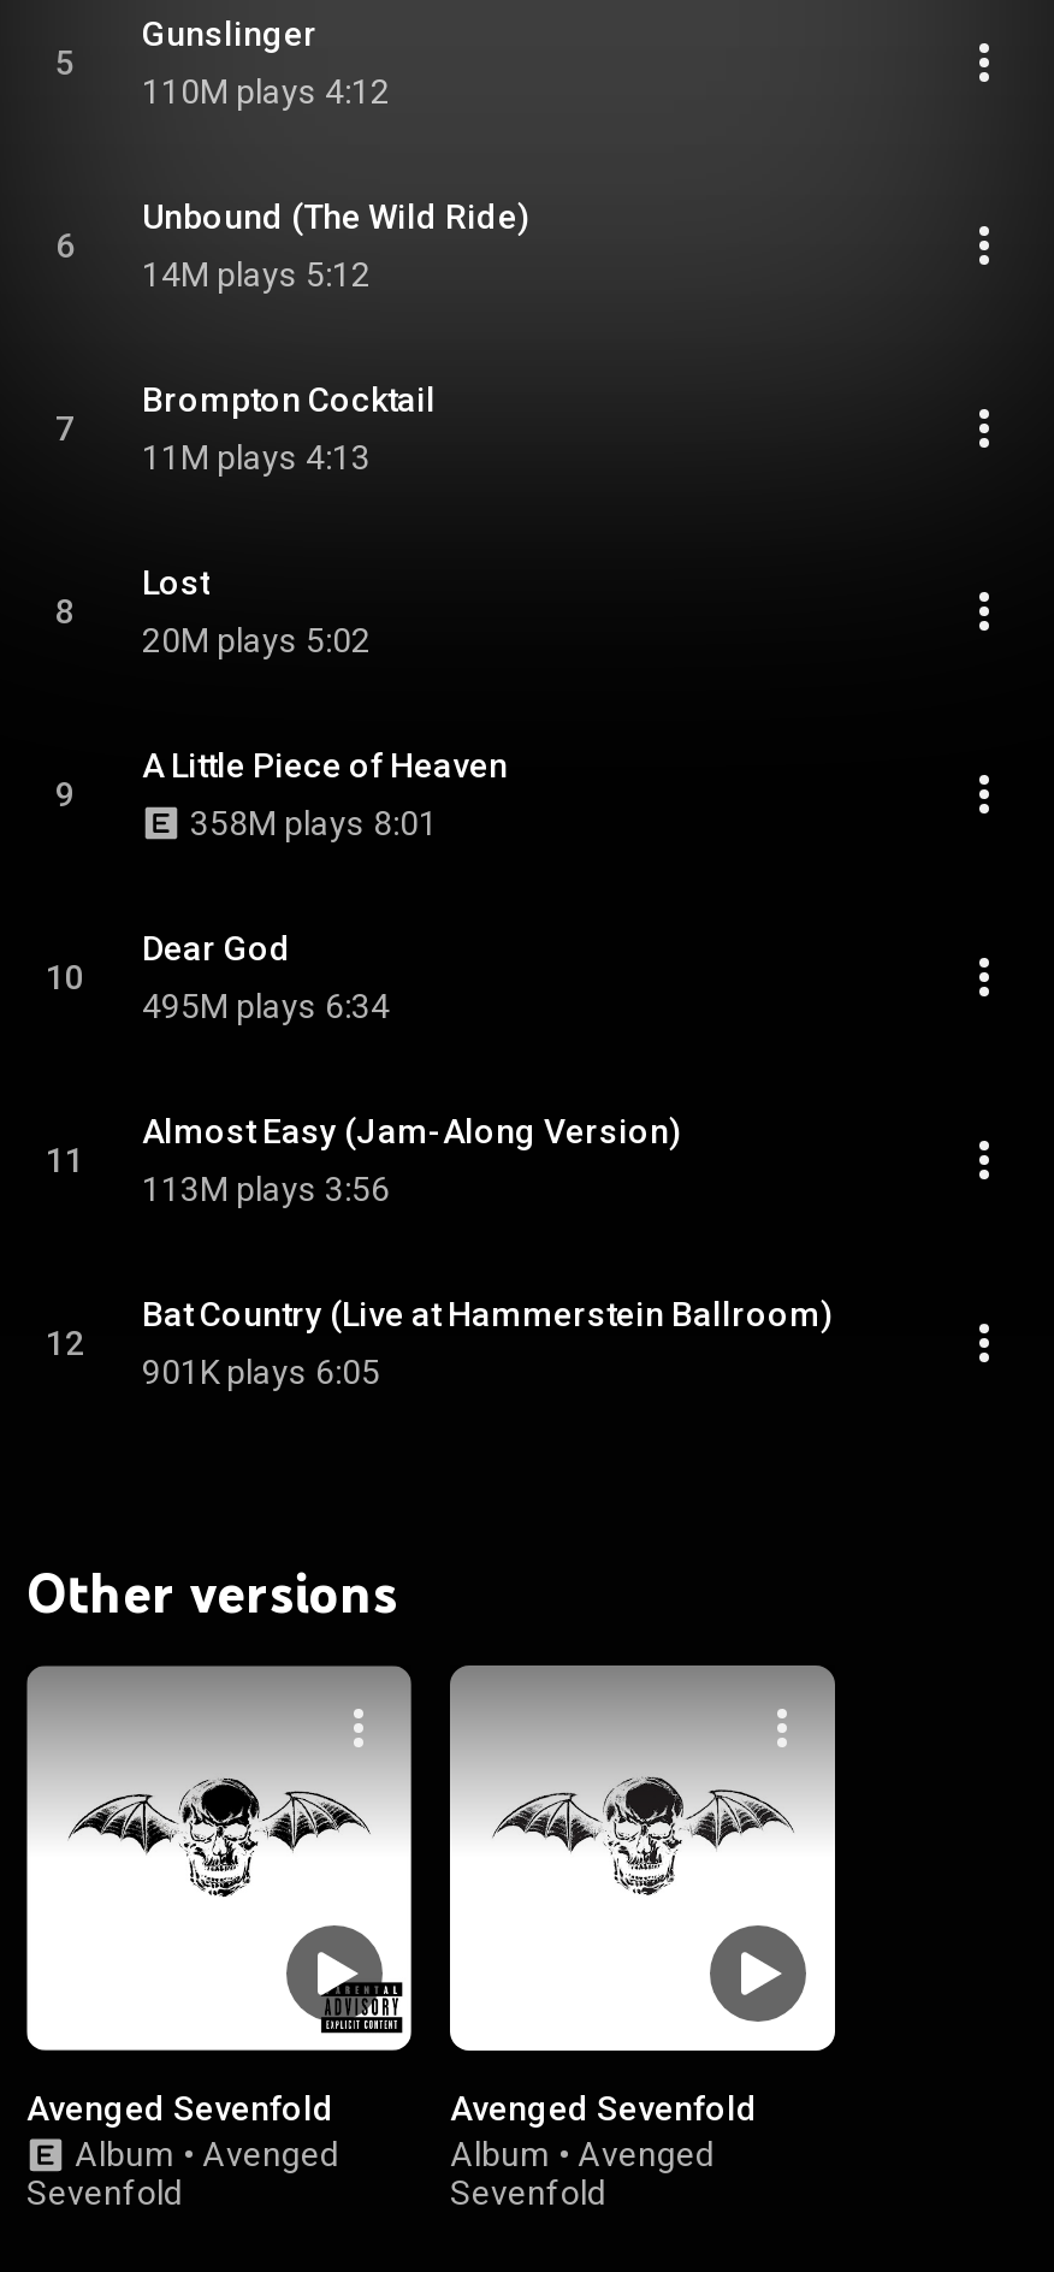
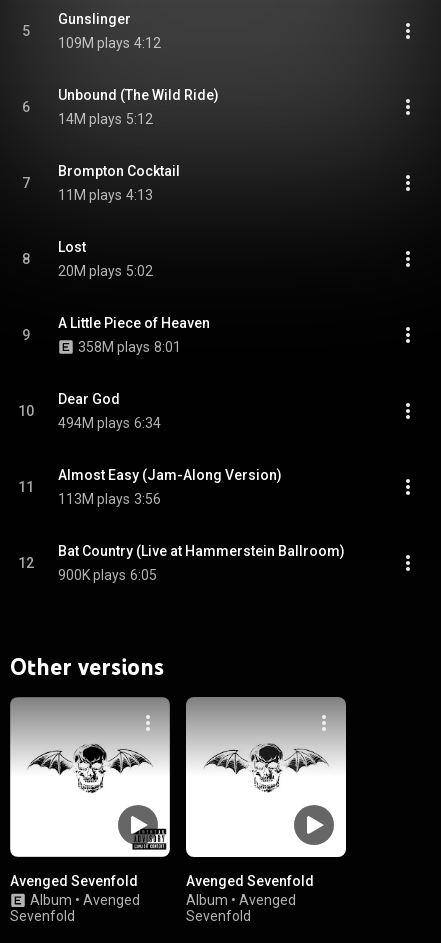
- 110M plays 4:12
+ 109M plays 4:12

- 495M plays 6:34
+ 494M plays 6:34

- 901K plays 6:05
+ 900K plays 6:05
